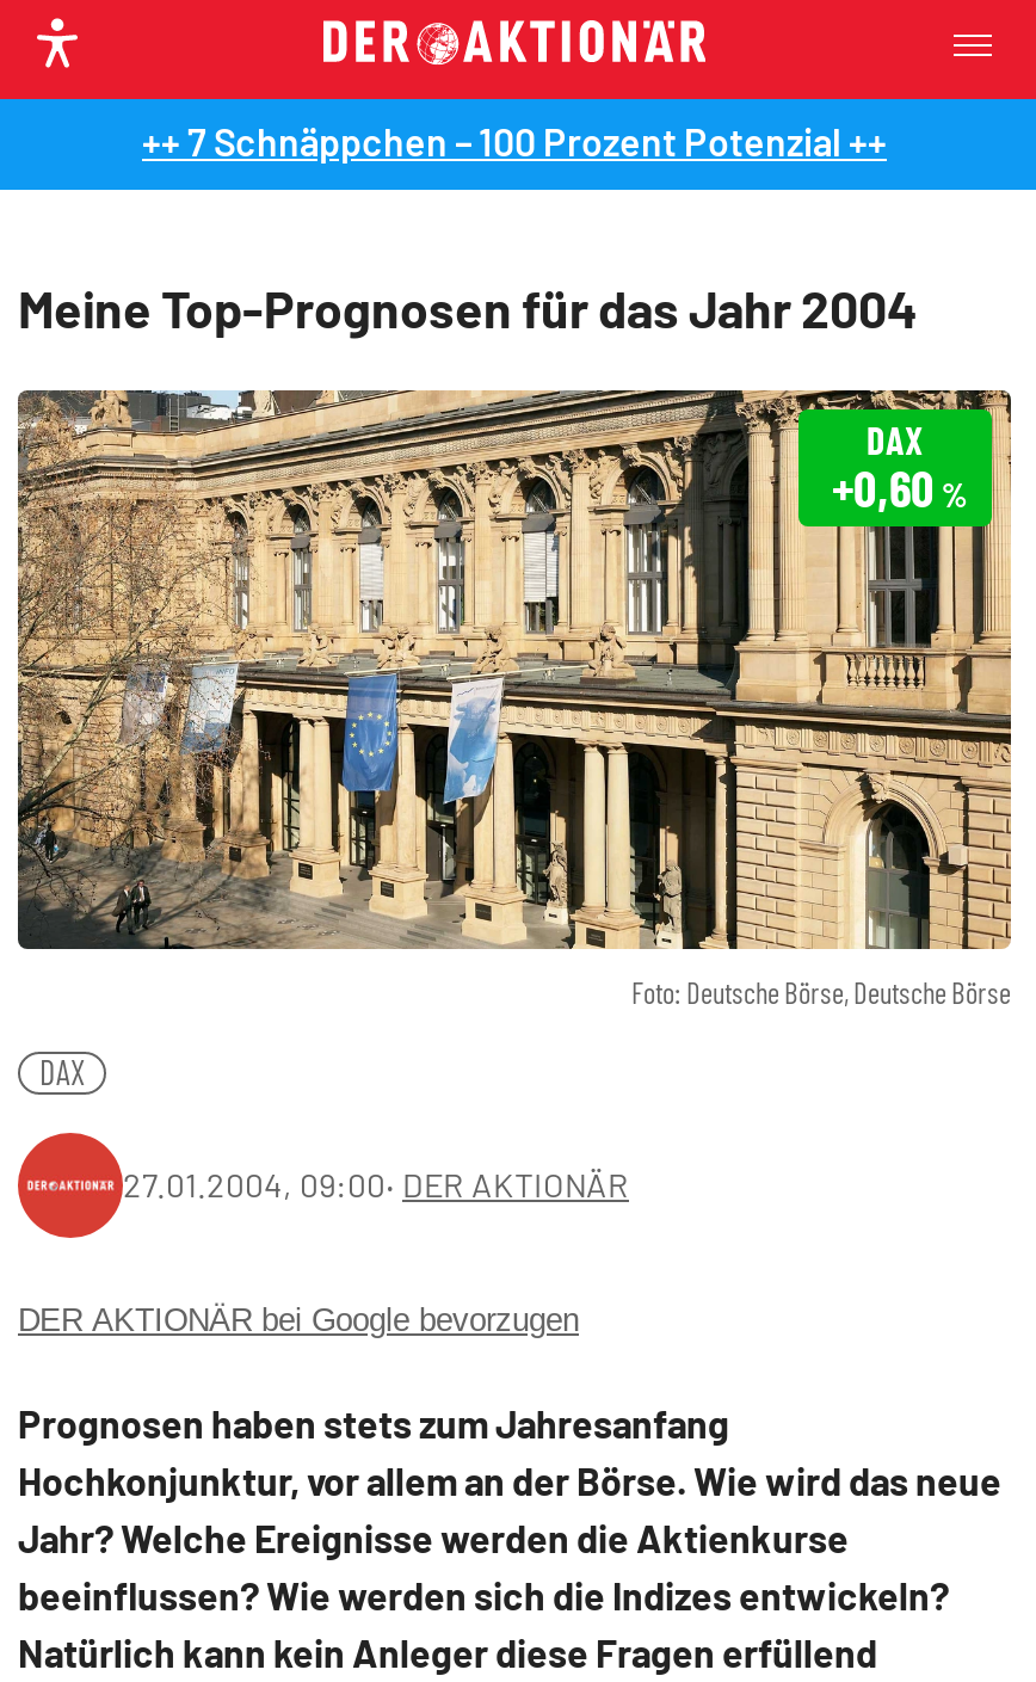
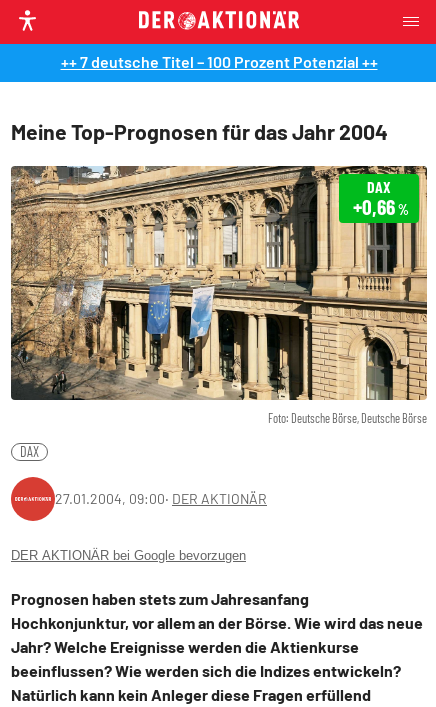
- ++ 7 Schnäppchen – 100 Prozent Potenzial ++
+ ++ 7 deutsche Titel – 100 Prozent Potenzial ++

- +0,60 %
+ +0,66 %
